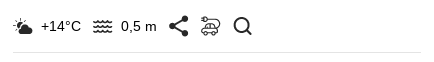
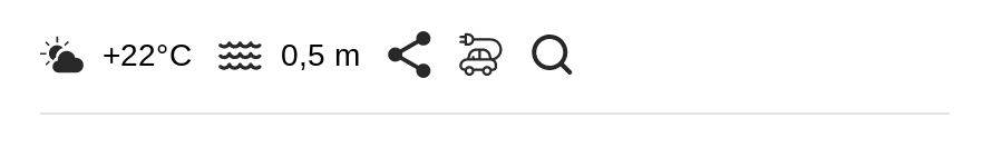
- +14°C
+ +22°C
